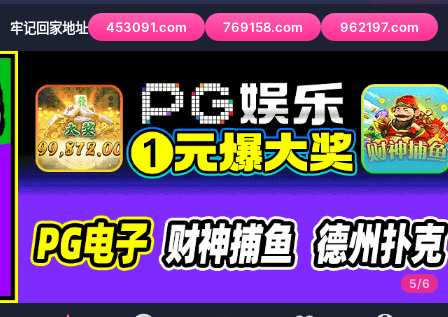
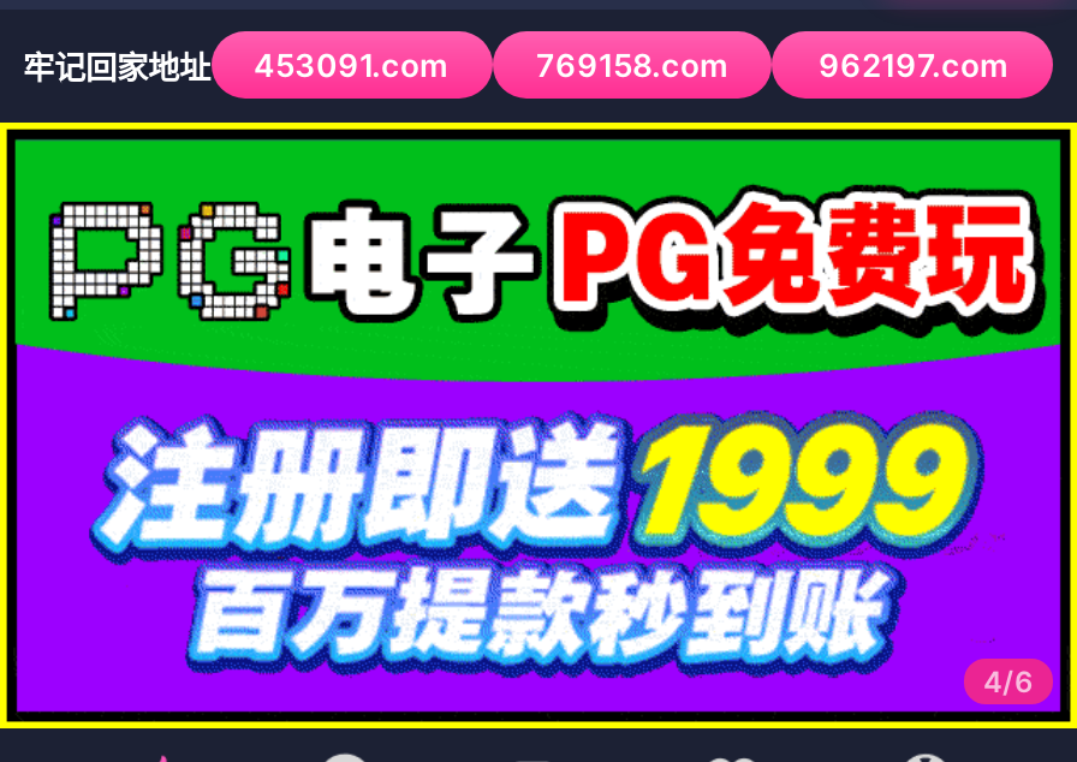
- [image]
+ [image]
